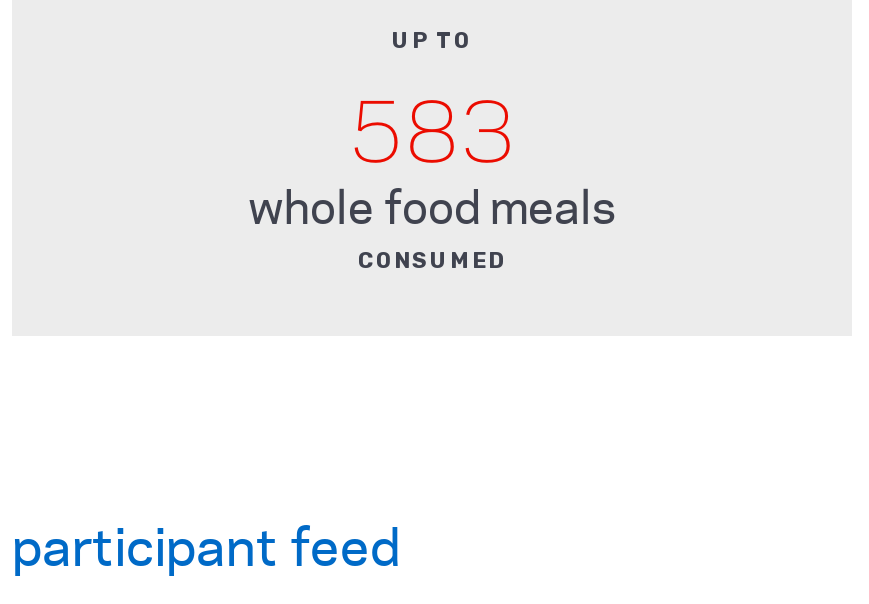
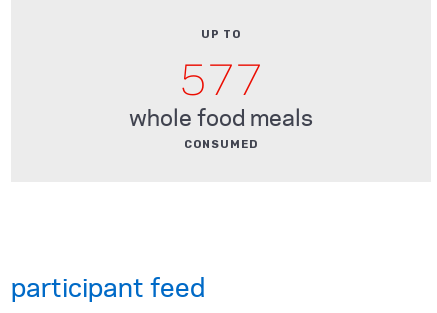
- 583
+ 577
